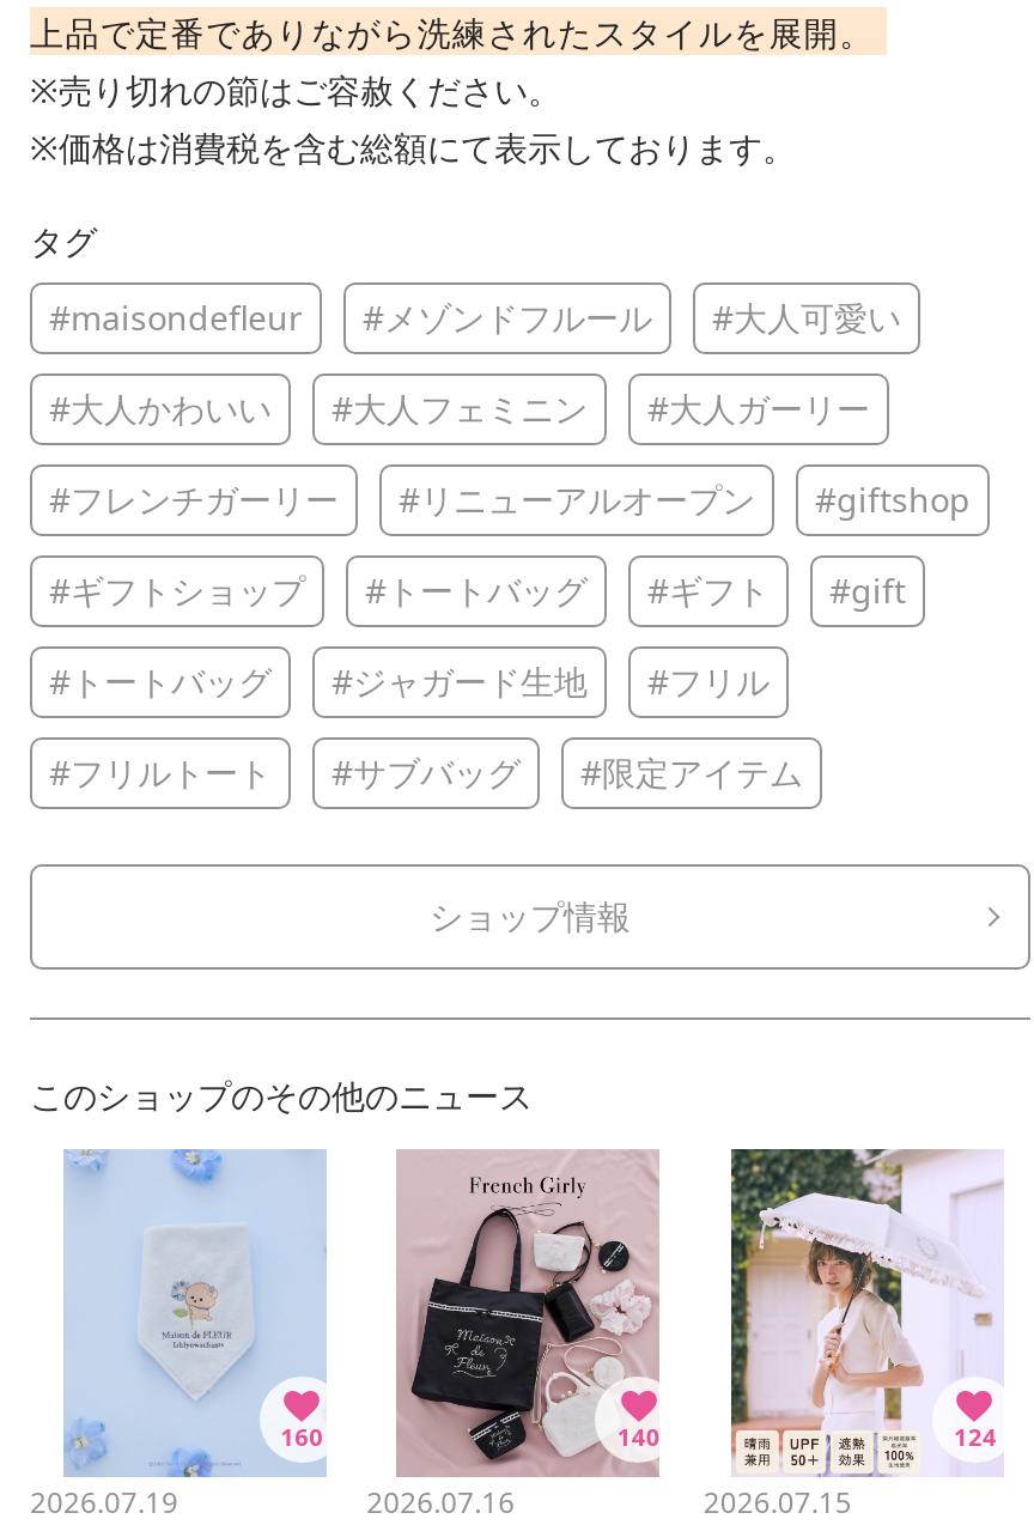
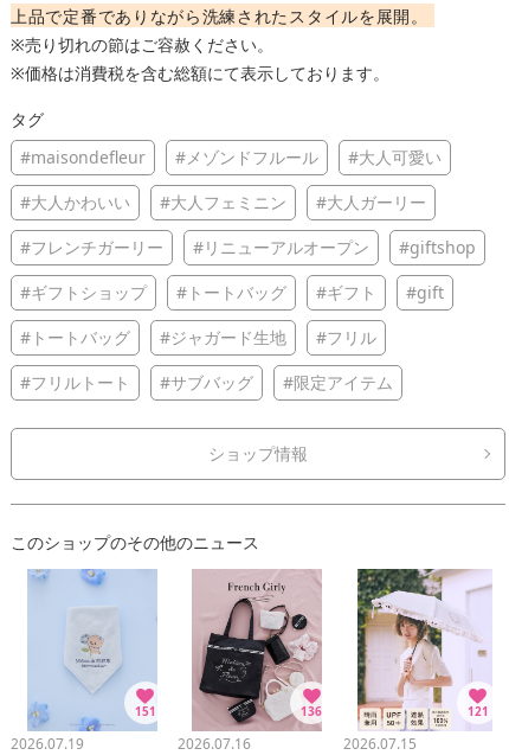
- 160
+ 151

- 140
+ 136

- 124
+ 121
